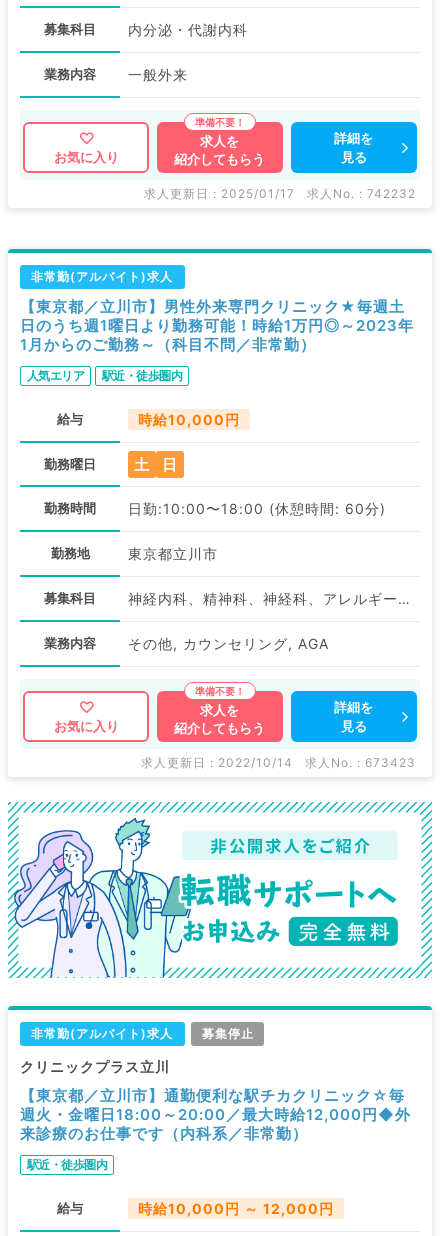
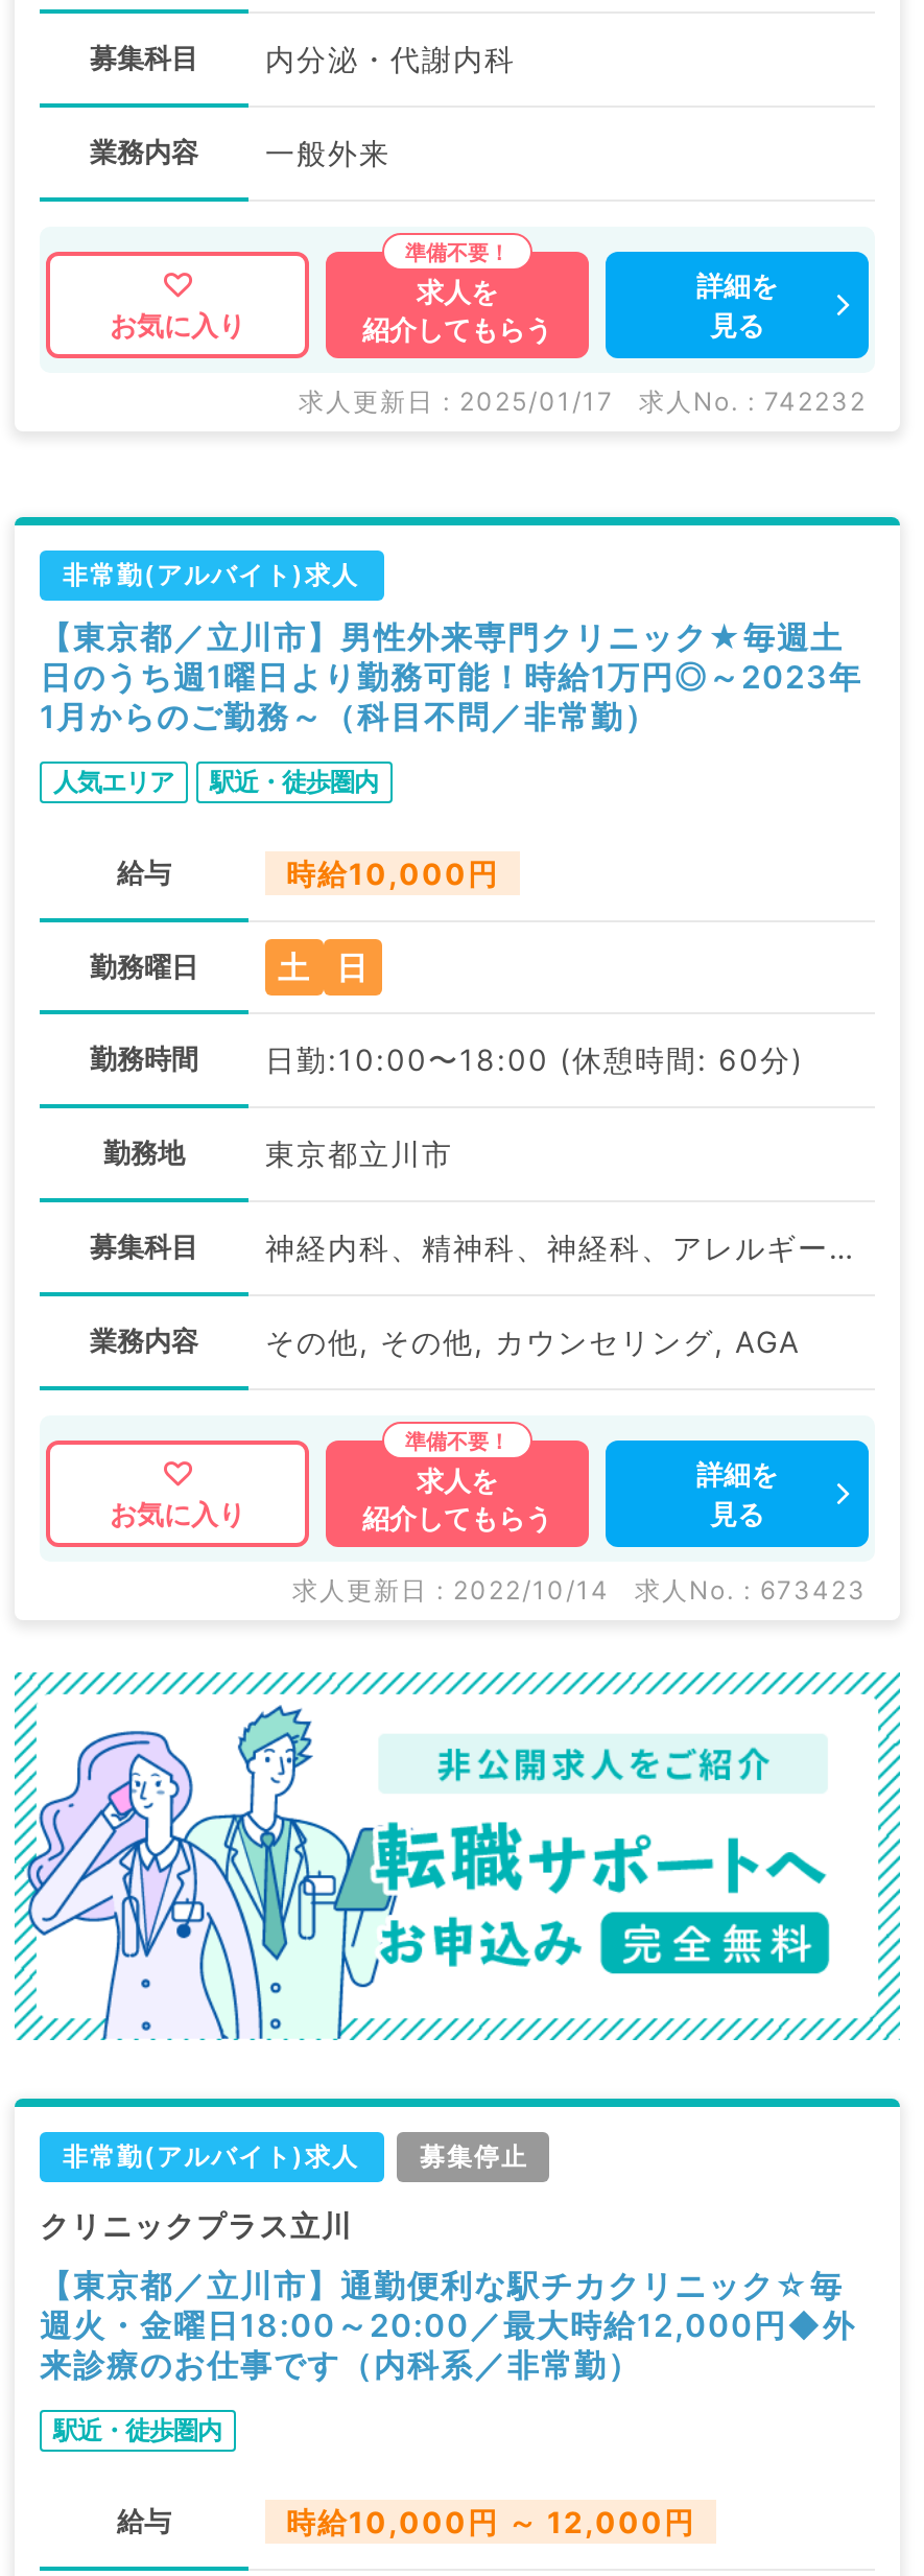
- その他, カウンセリング, AGA
+ その他, その他, カウンセリング, AGA
